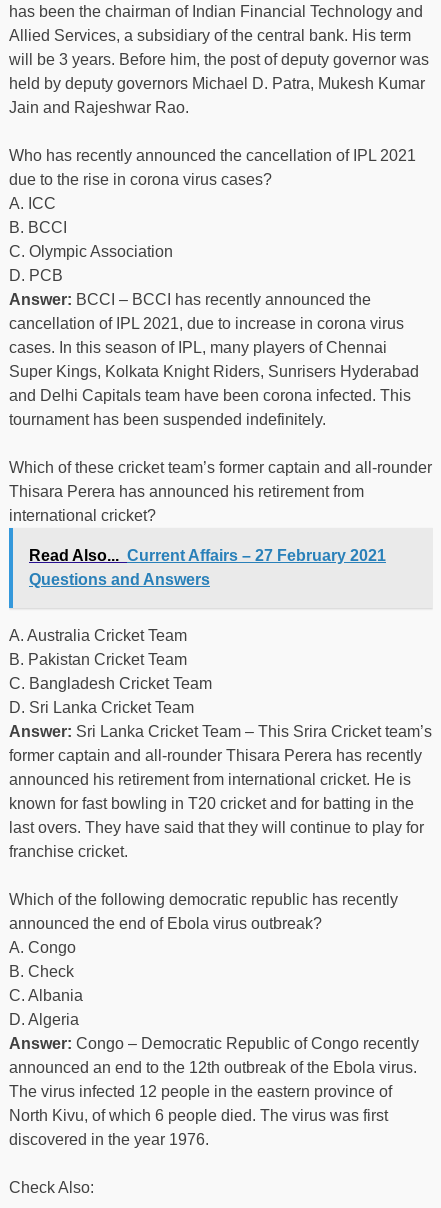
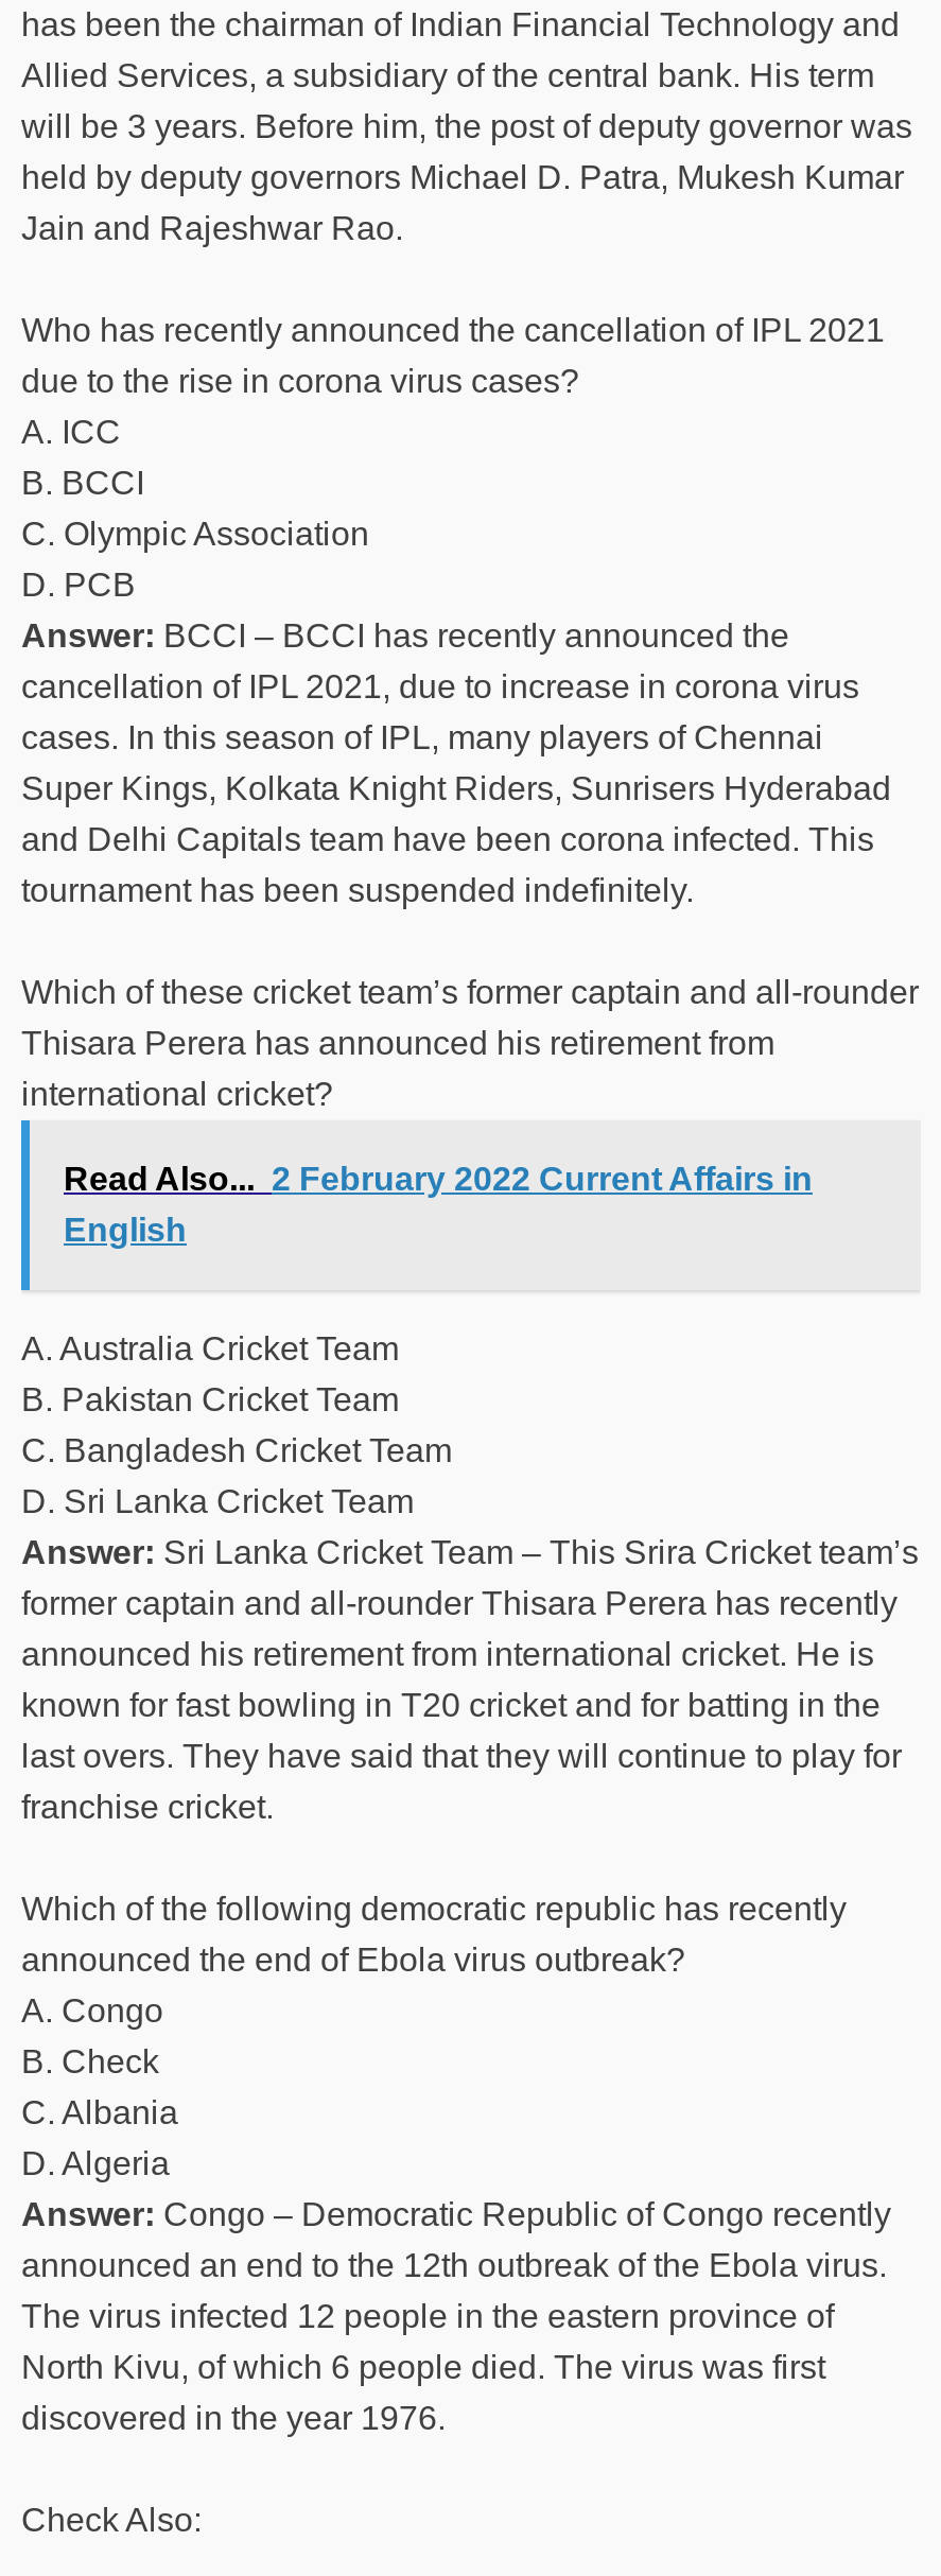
- Read Also... Current Affairs – 27 February 2021
- Questions and Answers
+ Read Also... 2 February 2022 Current Affairs in
+ English
